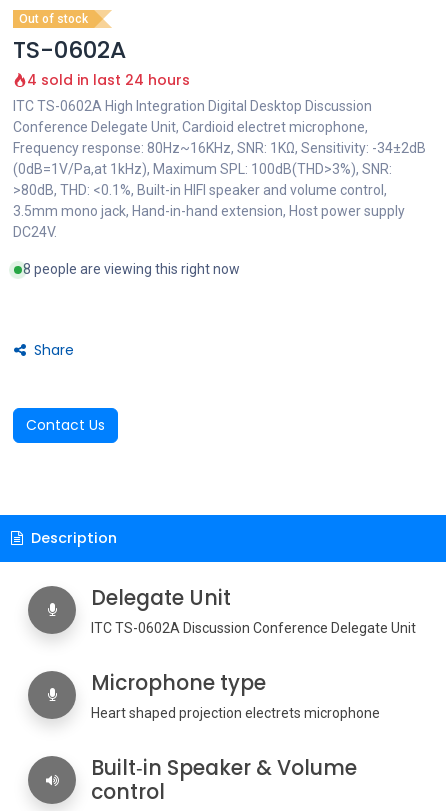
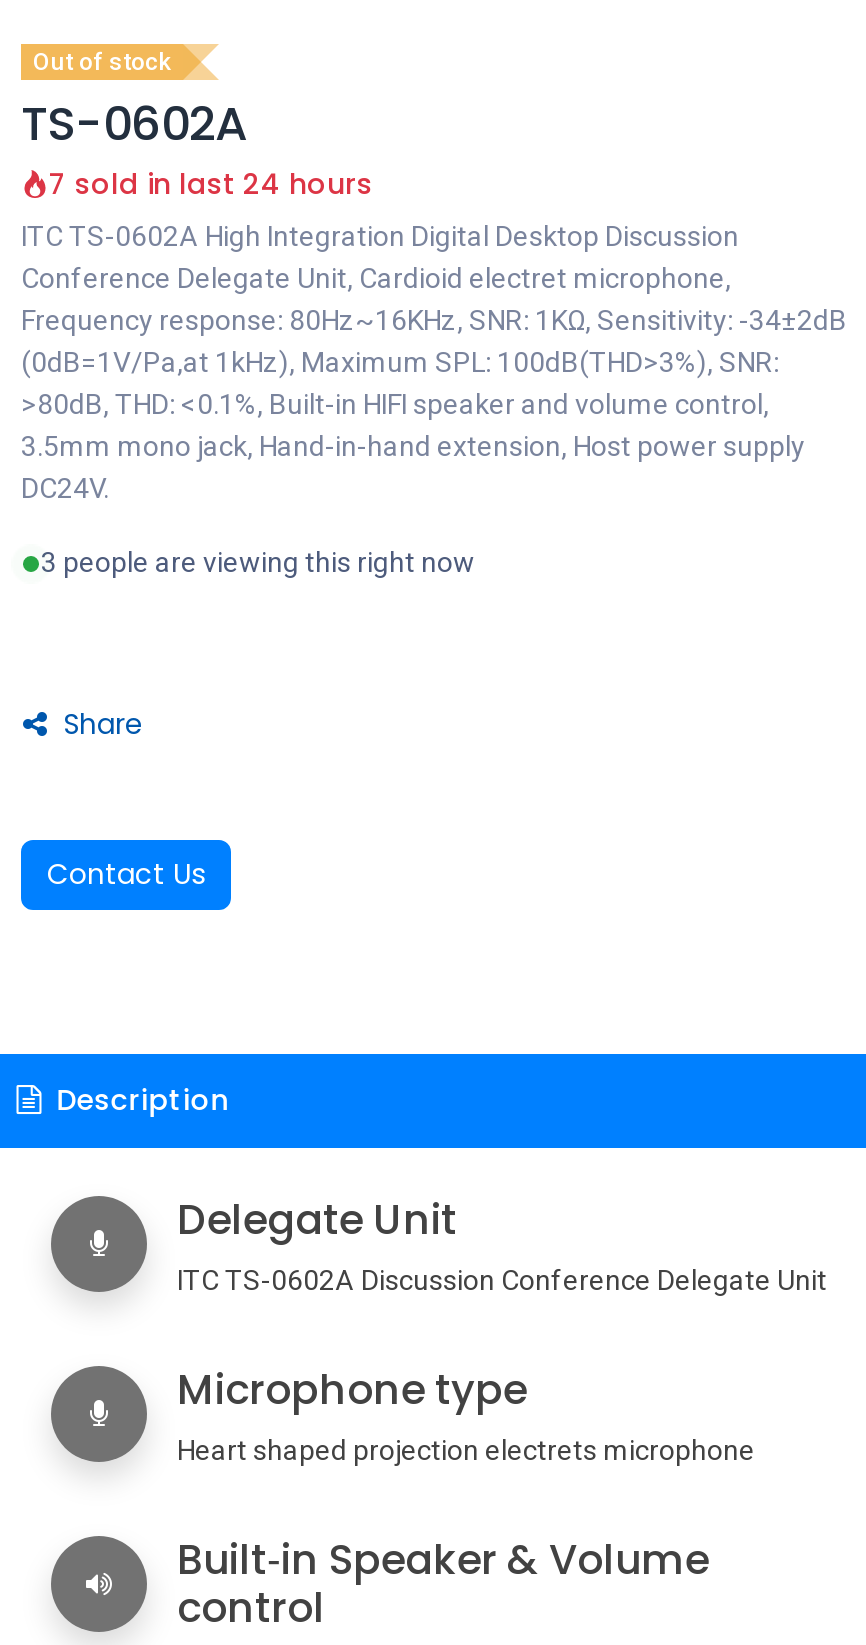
- 4 sold in last 24 hours
+ 7 sold in last 24 hours

- 8 people are viewing this right now
+ 3 people are viewing this right now
